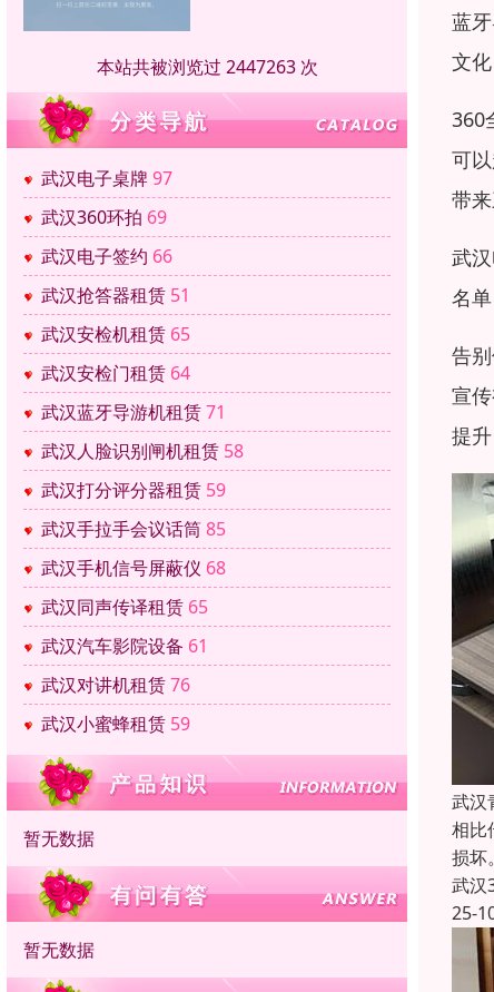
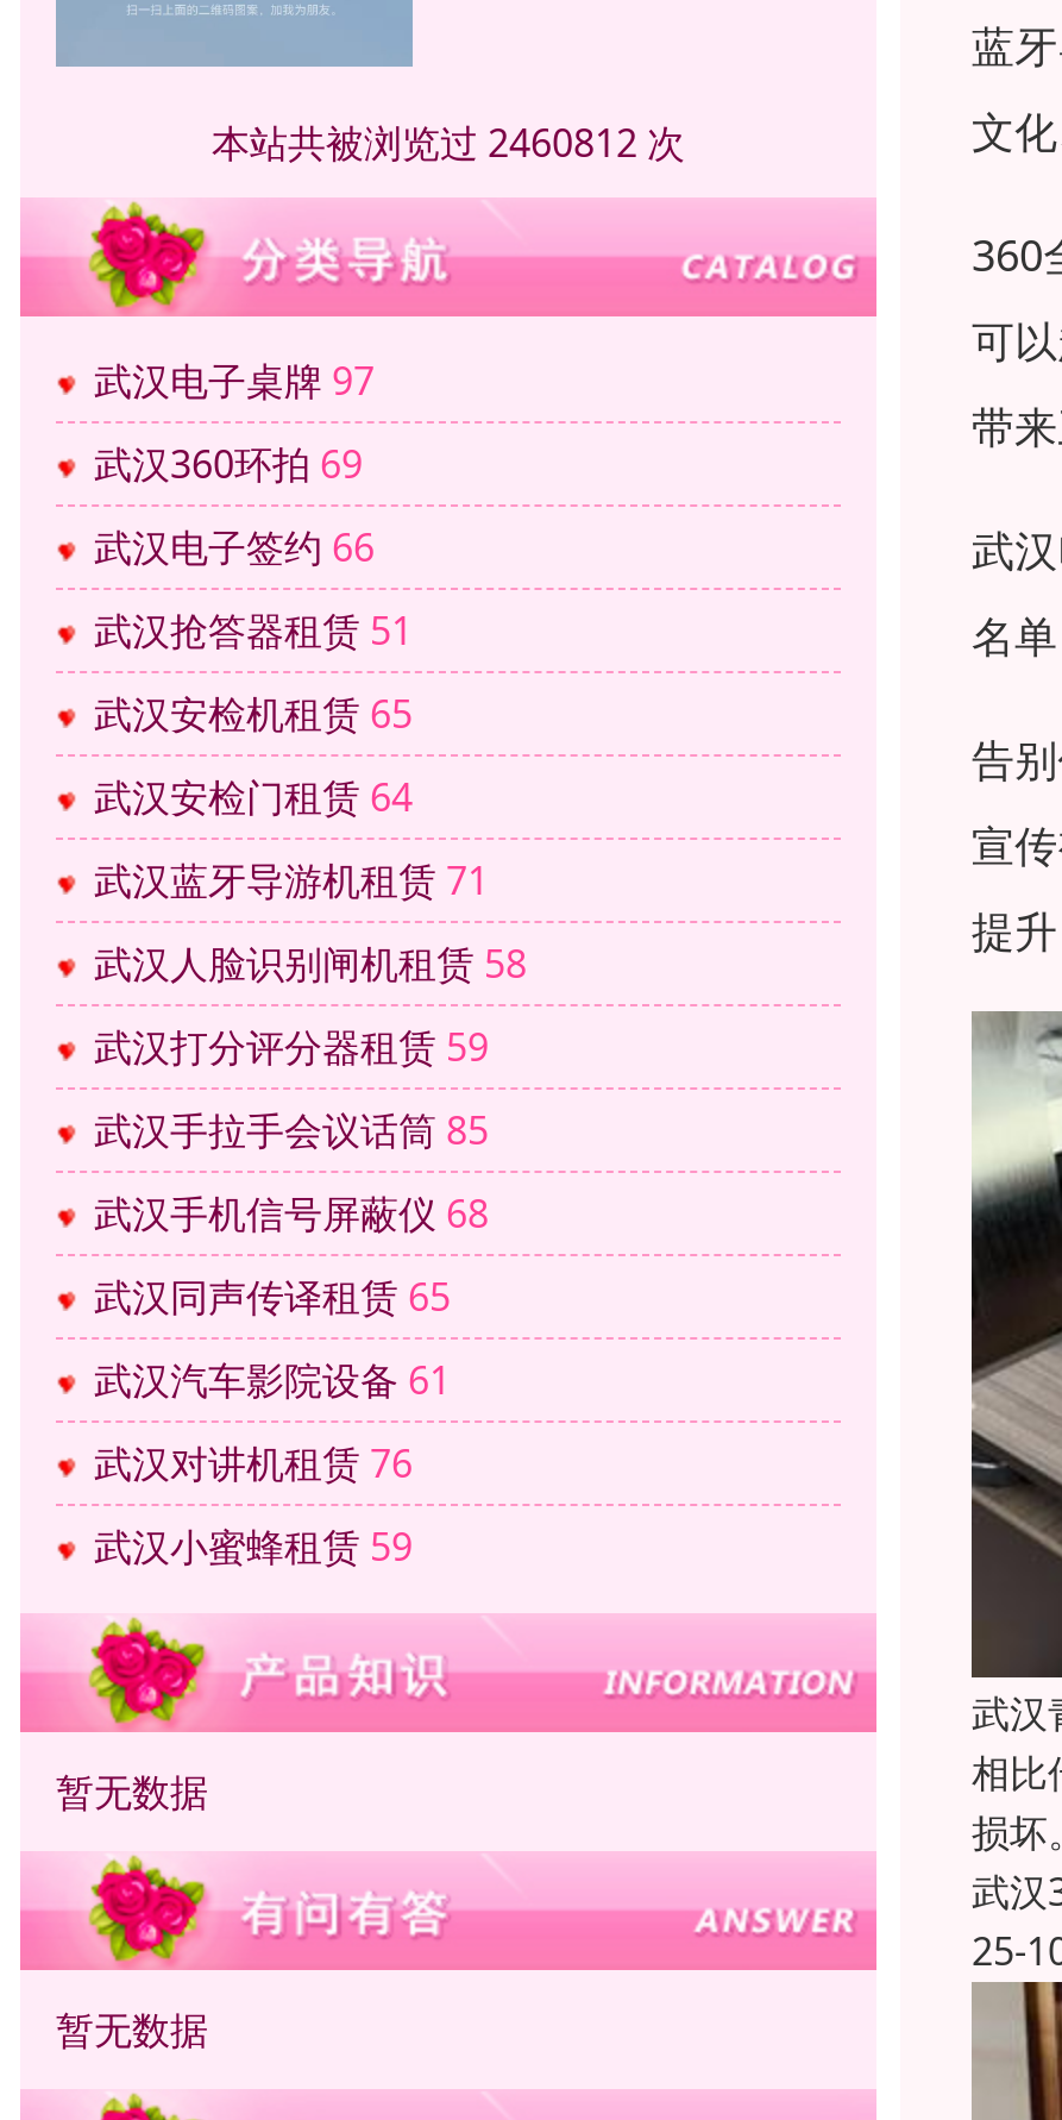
- 本站共被浏览过 2447263 次
+ 本站共被浏览过 2460812 次
